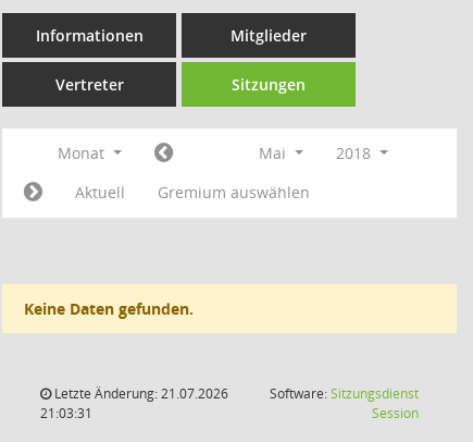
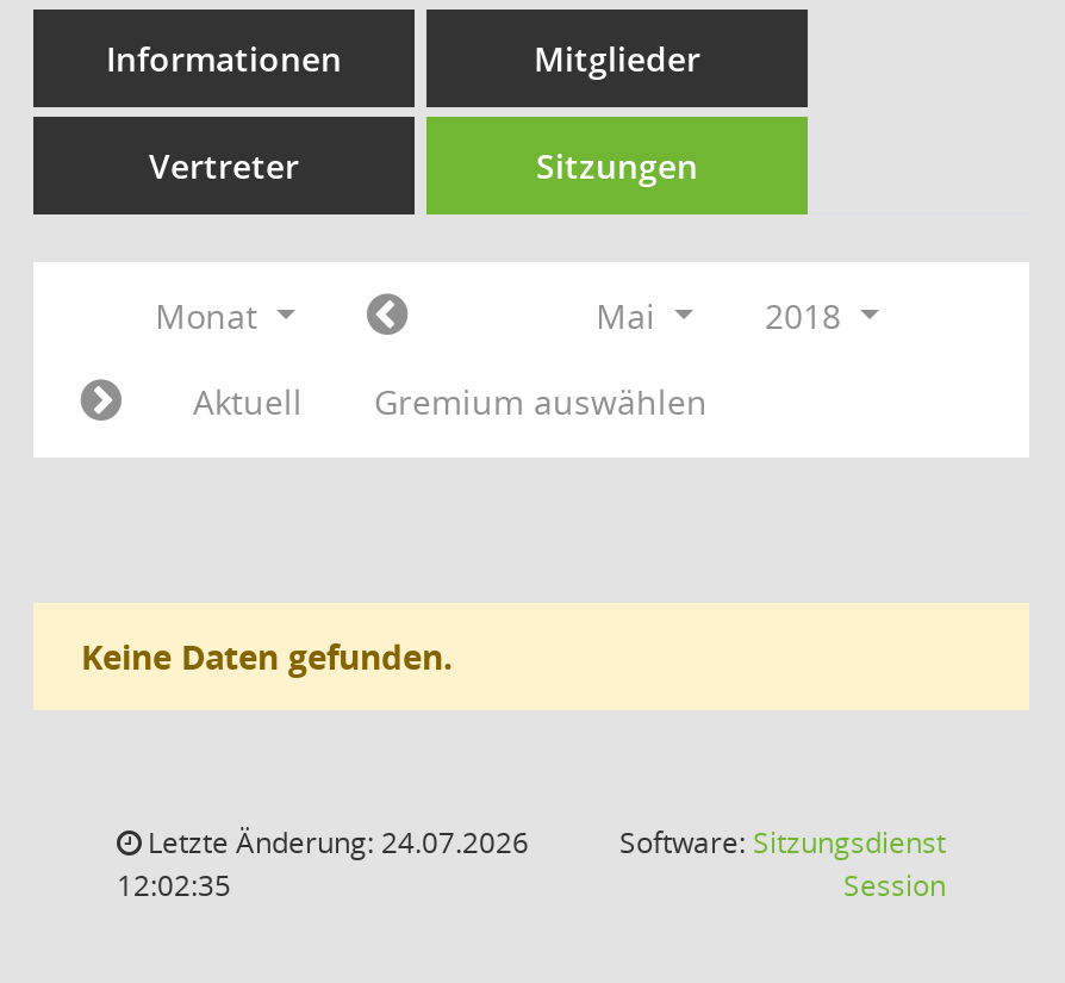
- Letzte Änderung: 21.07.2026
+ Letzte Änderung: 24.07.2026

- 21:03:31
+ 12:02:35
